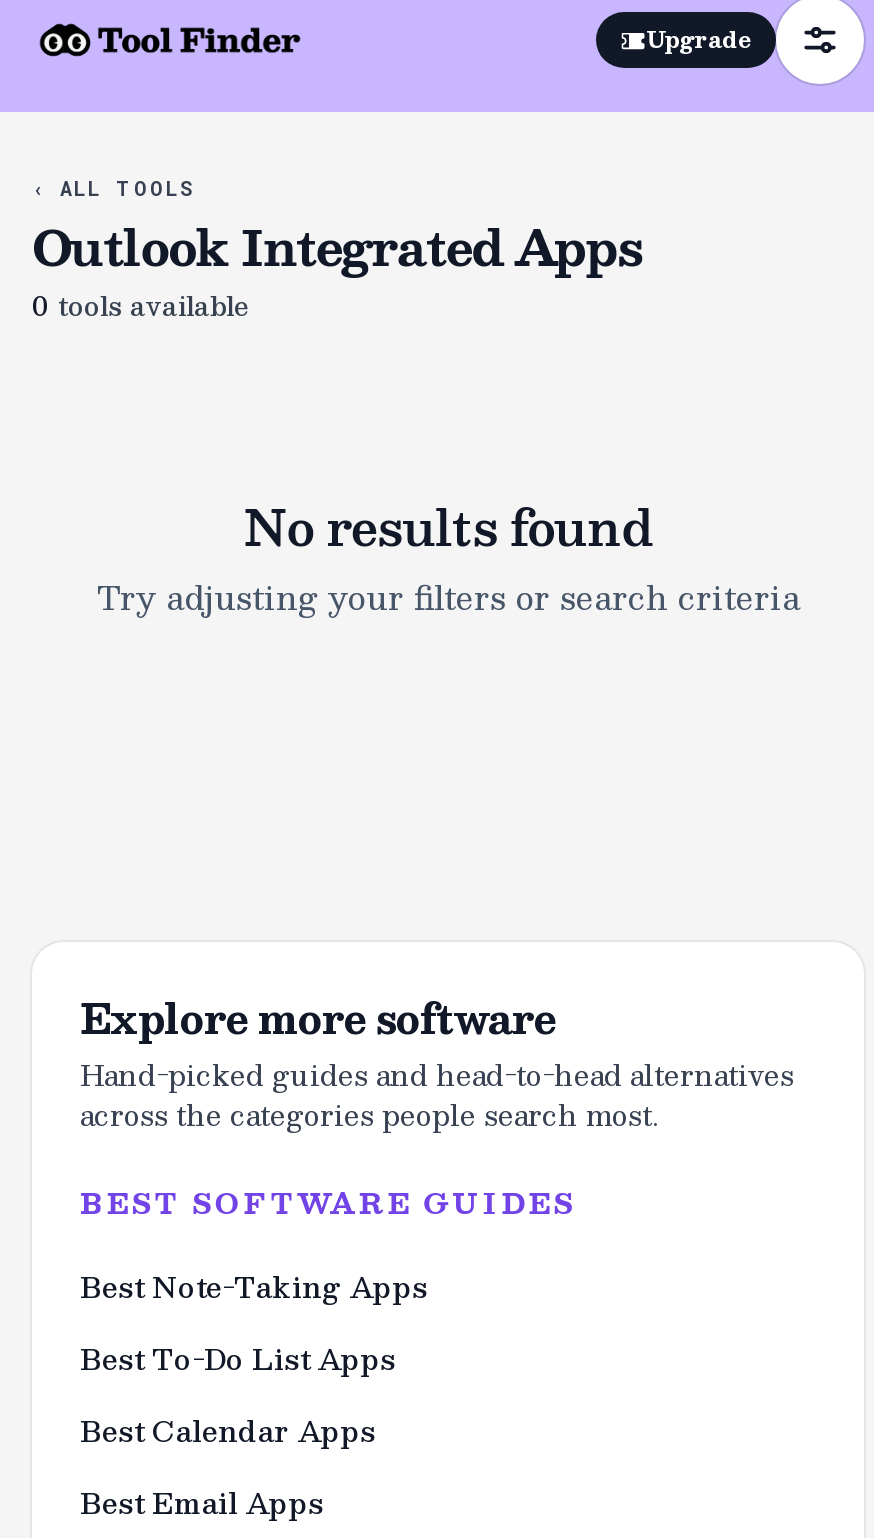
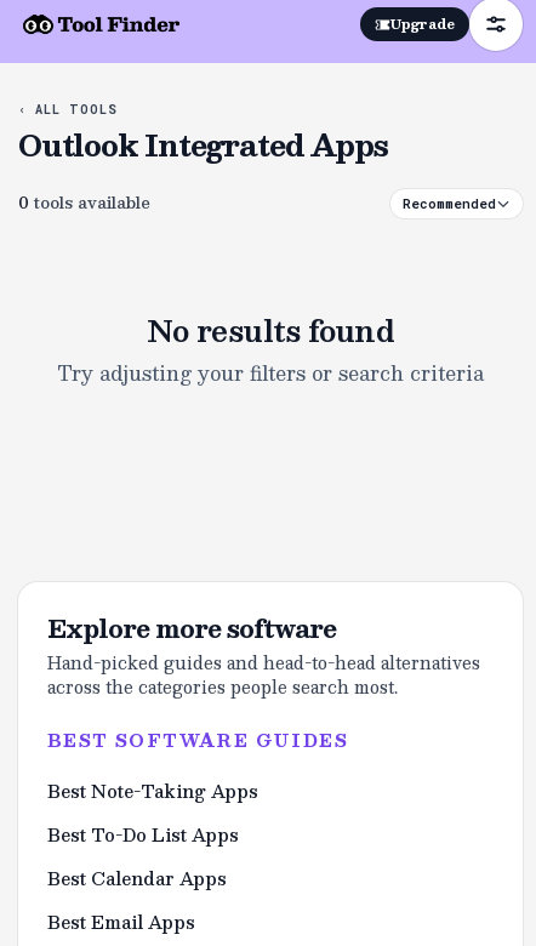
+ Recommended
